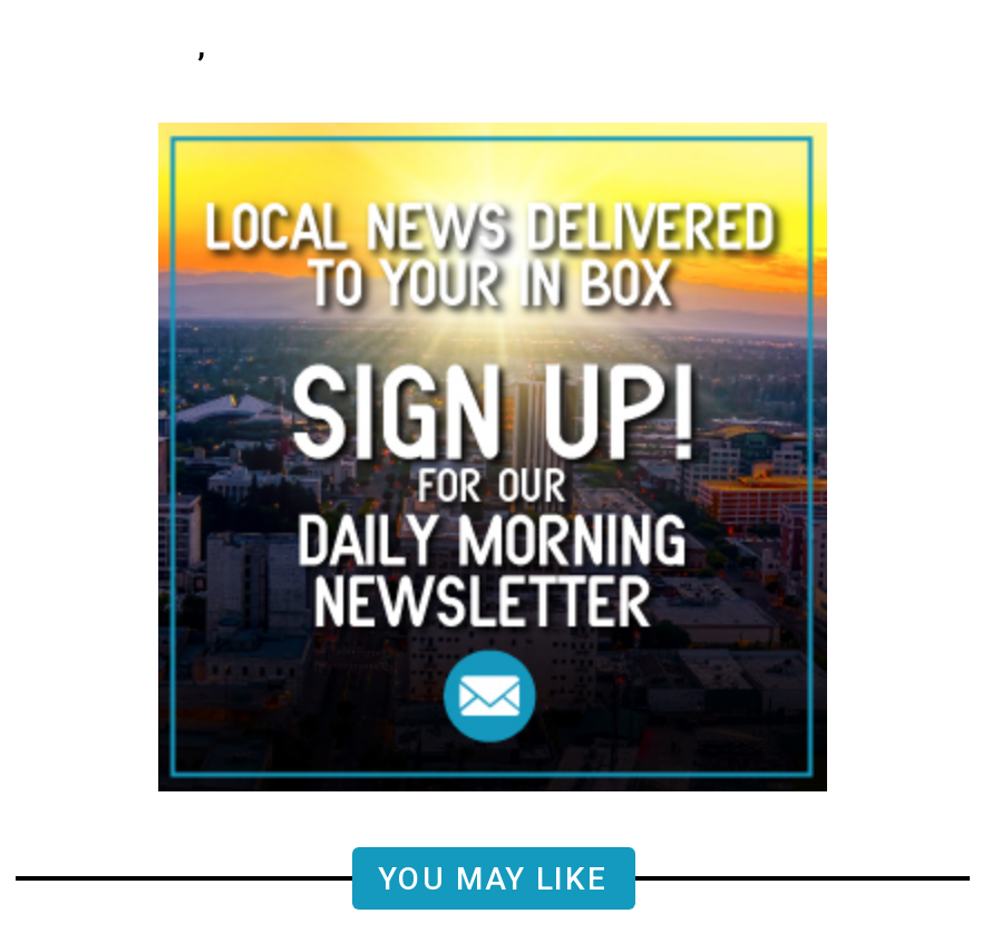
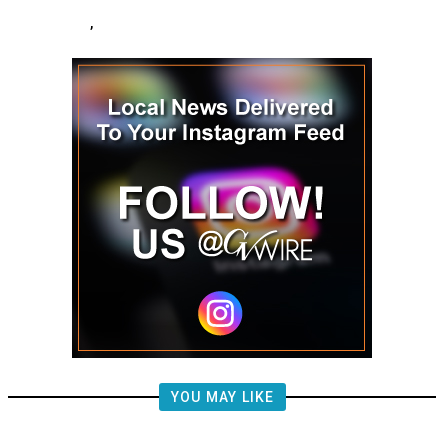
- [image]
+ [image]
